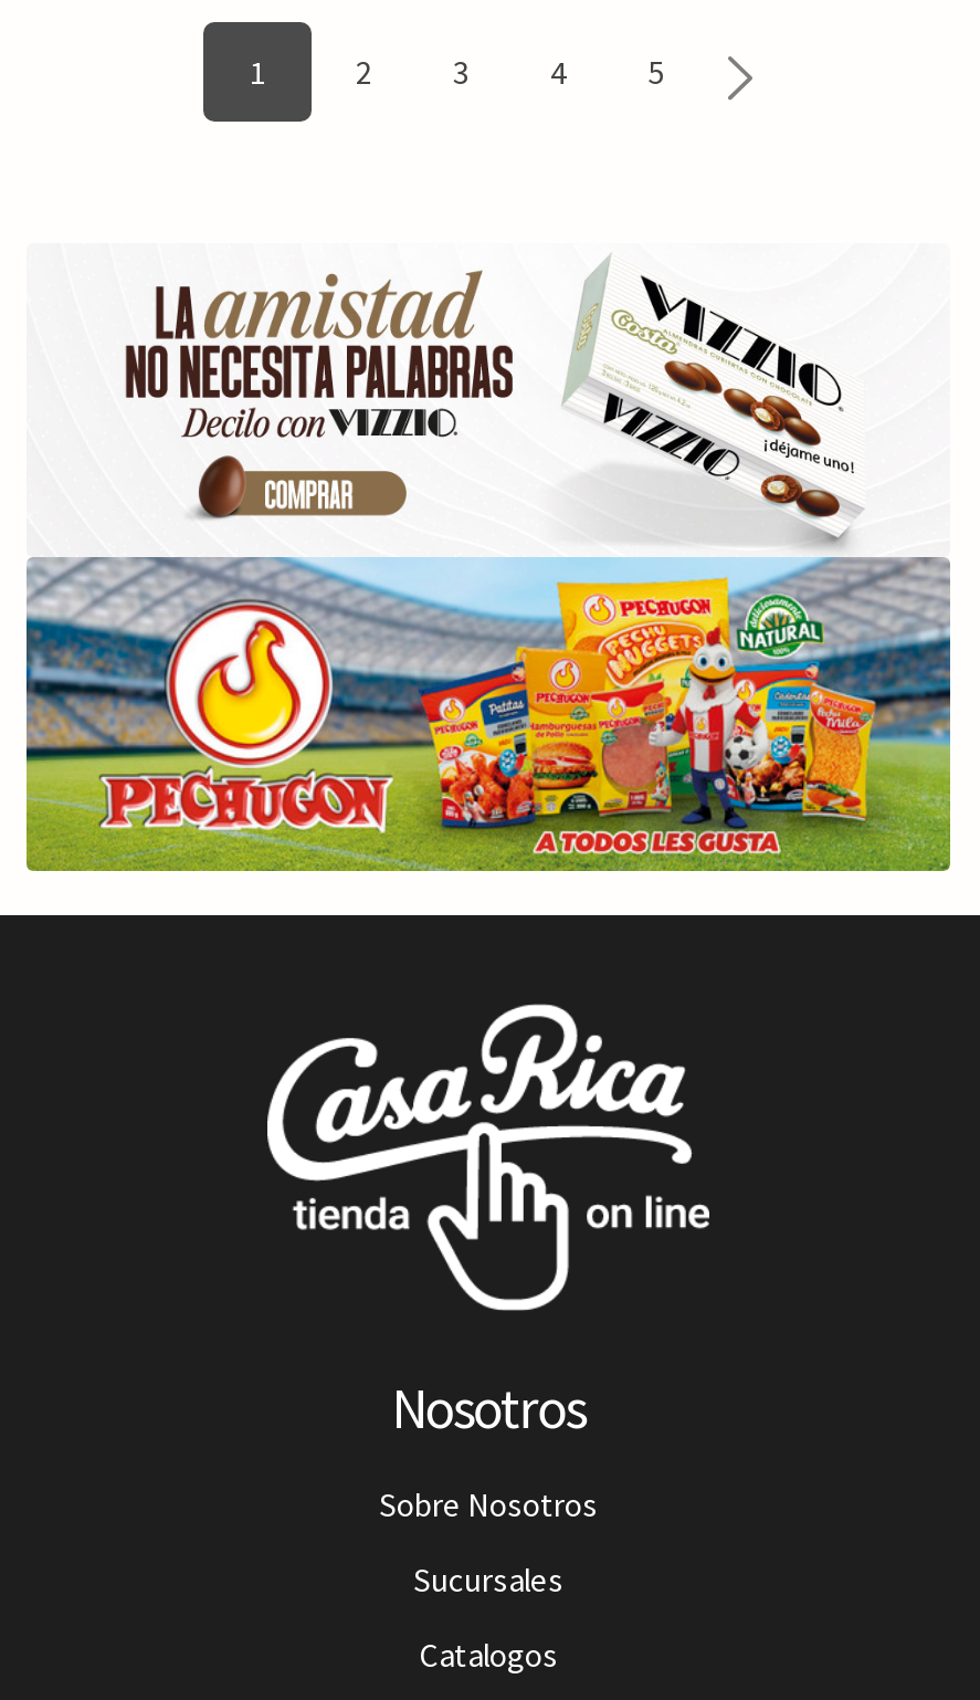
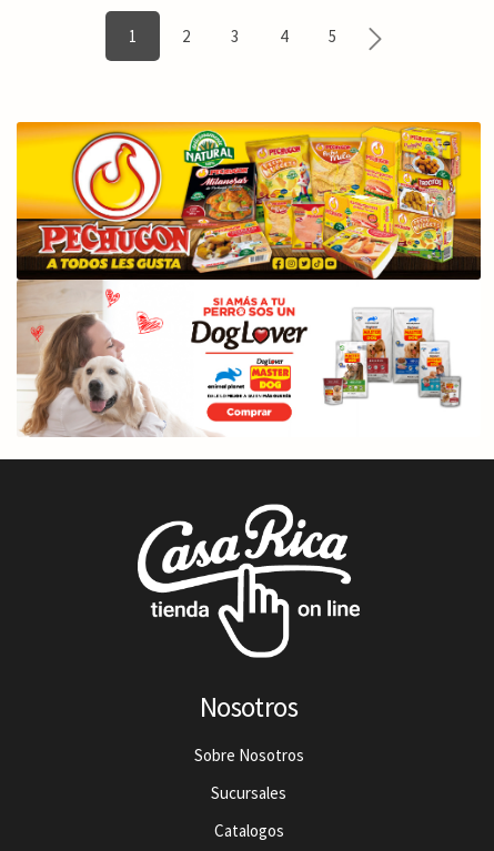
- [image]
+ [image]
